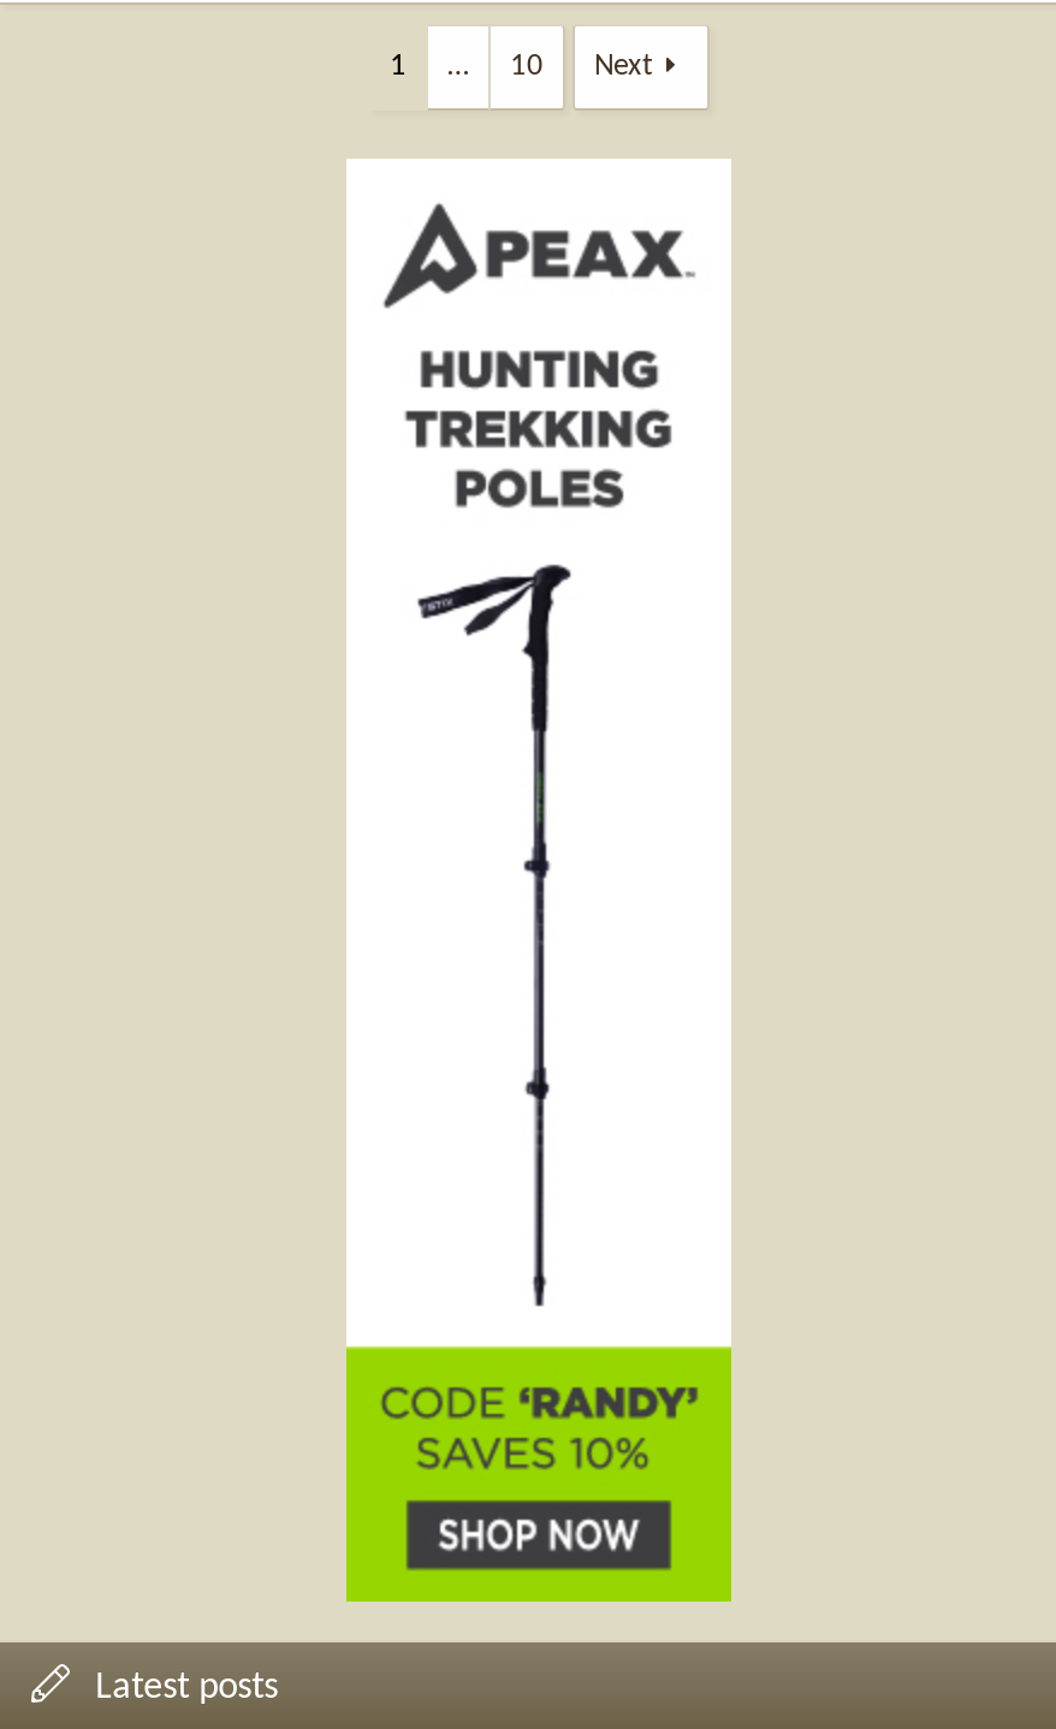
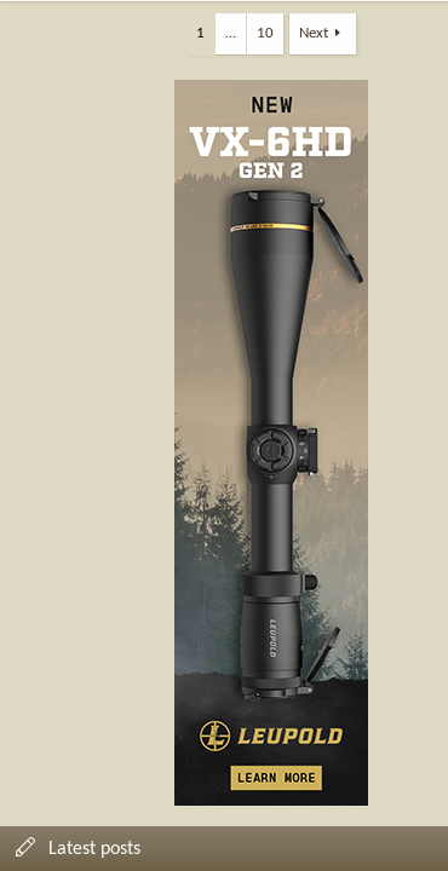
- [image]
+ [image]
